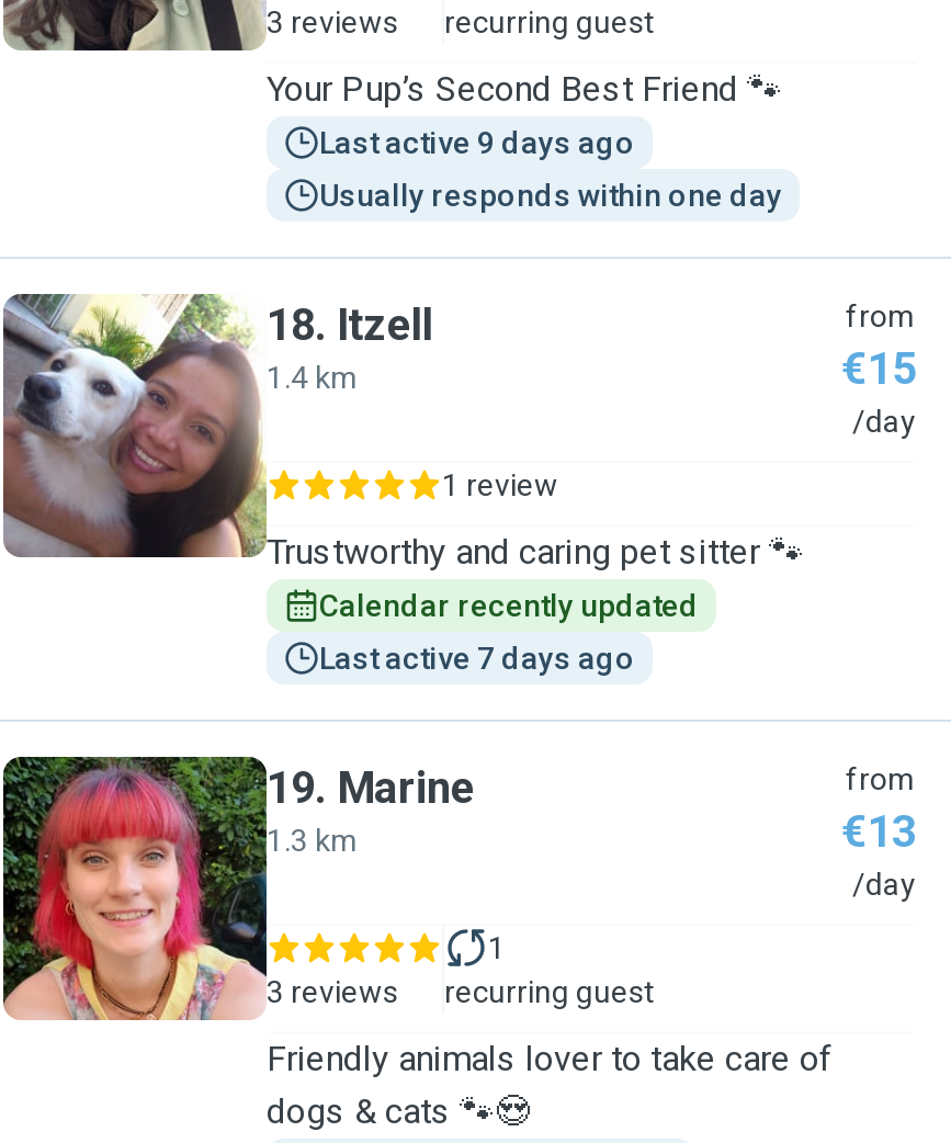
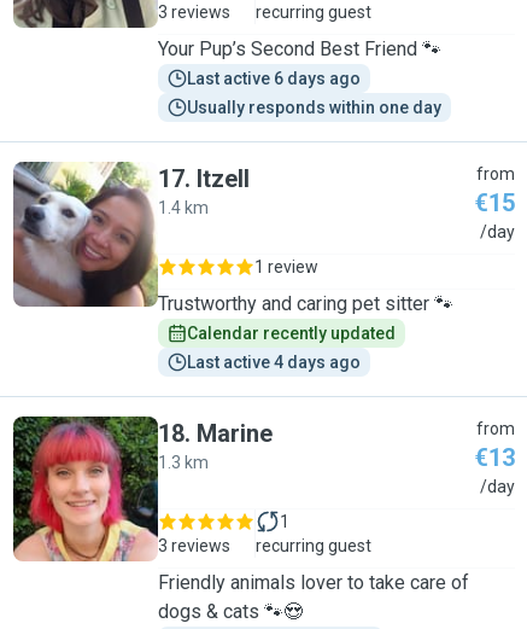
- Last active 9 days ago
+ Last active 6 days ago

- 18. Itzell
+ 17. Itzell

- Last active 7 days ago
+ Last active 4 days ago

- 19. Marine
+ 18. Marine
